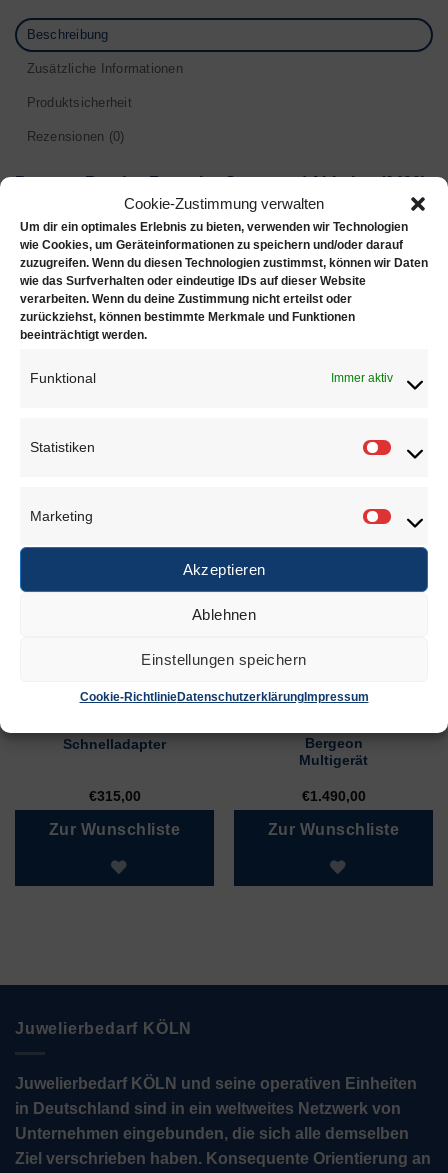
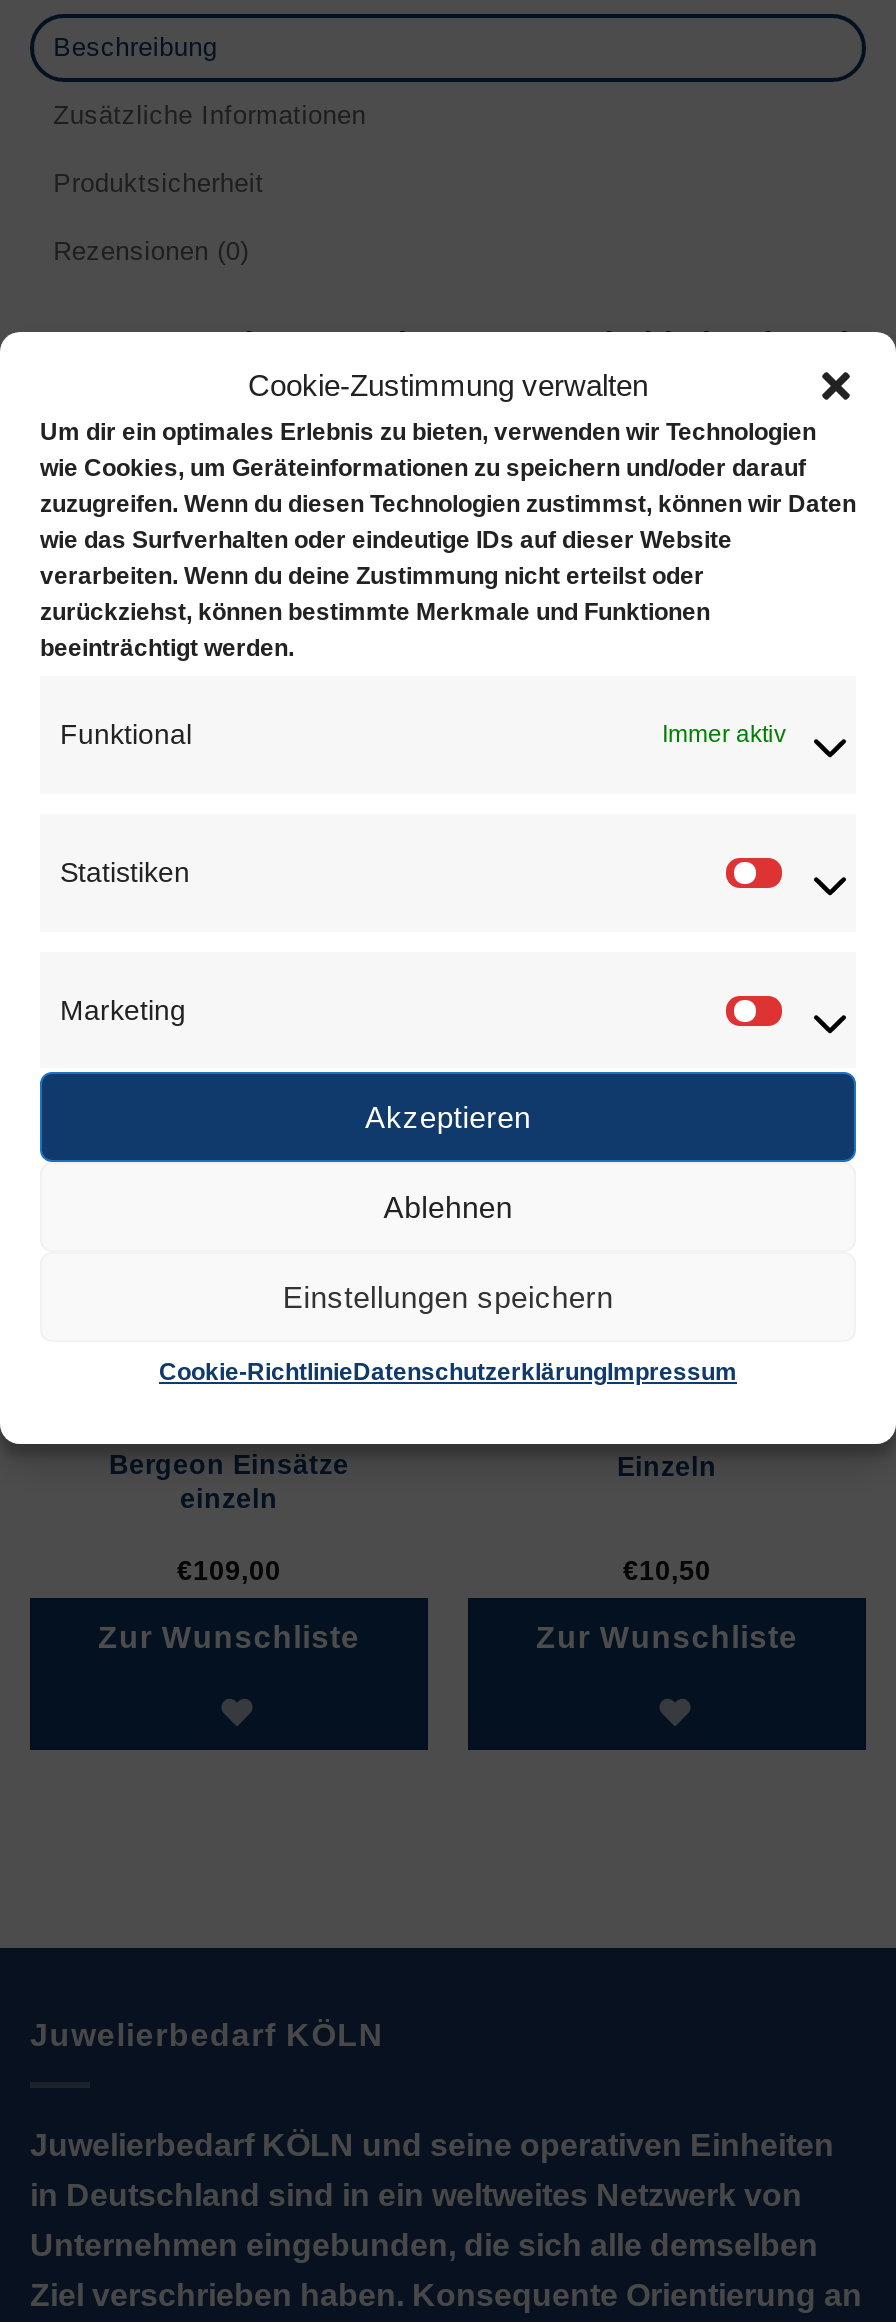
- Schnelladapter
+ Bergeon Einsätze
+ einzeln

- Bergeon
- Multigerät
+ Einzeln

- €315,00
+ €109,00

- €1.490,00
+ €10,50
